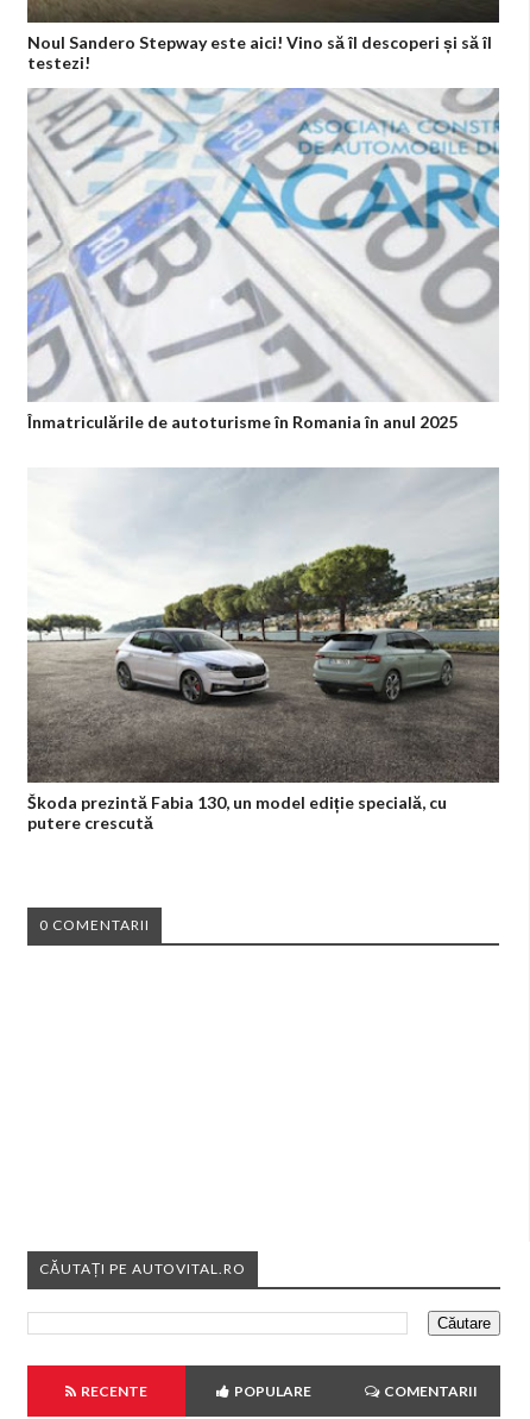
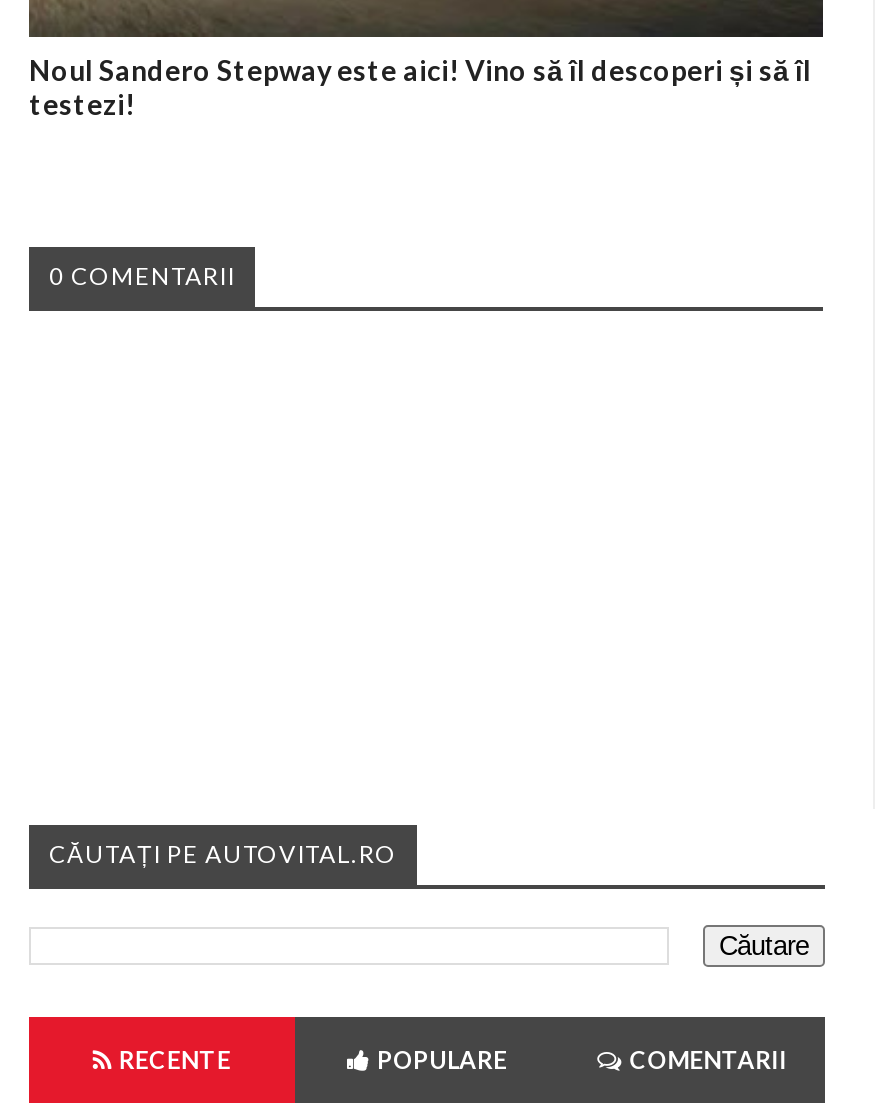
- [image]
- Înmatriculările de autoturisme în Romania în anul 2025

- [image]
- Škoda prezintă Fabia 130, un model ediție specială, cu
- putere crescută
